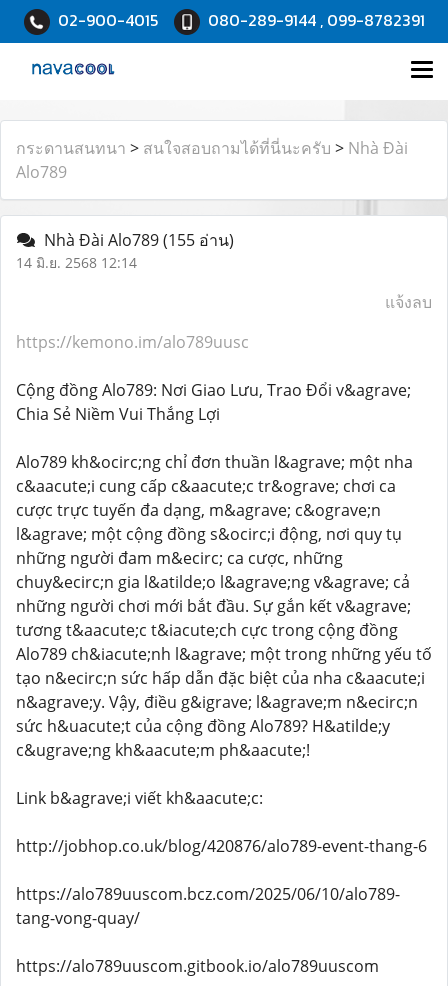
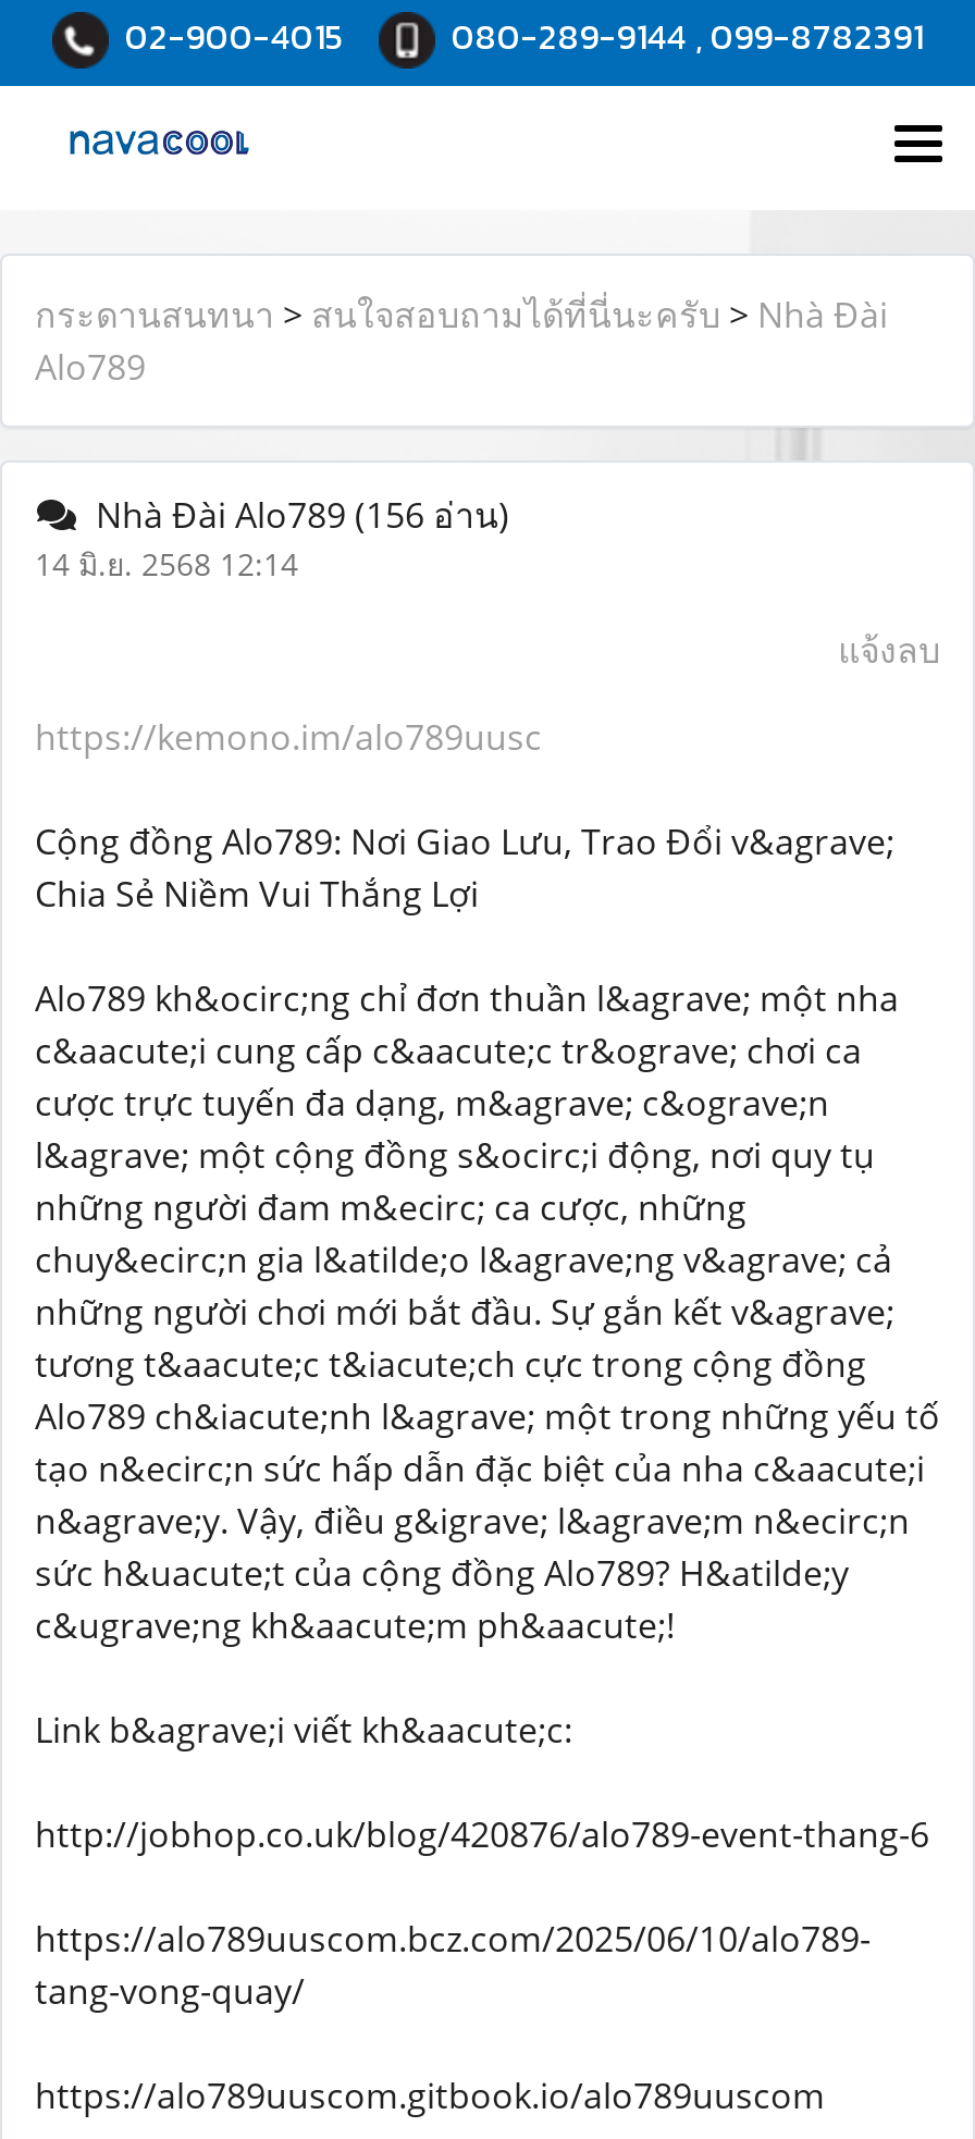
- Nhà Đài Alo789 (155 อ่าน)
+ Nhà Đài Alo789 (156 อ่าน)
